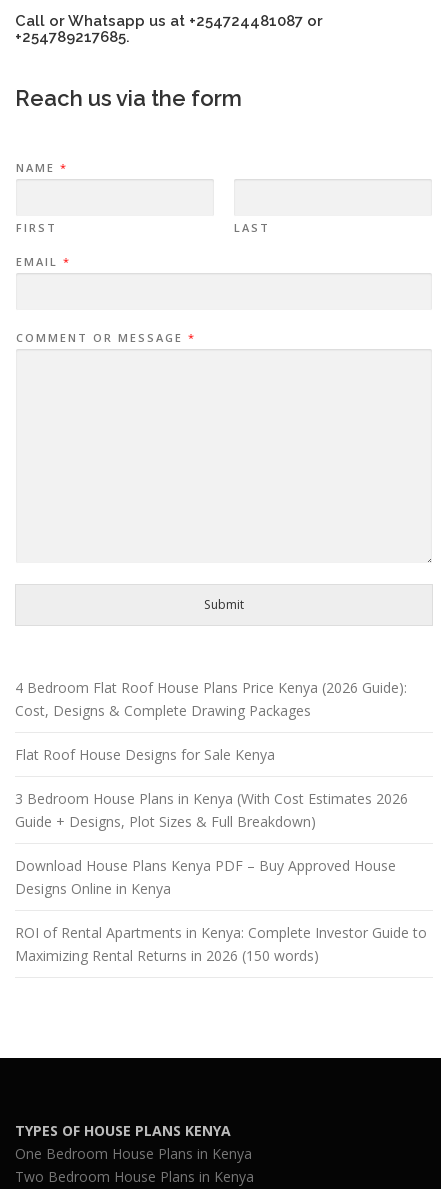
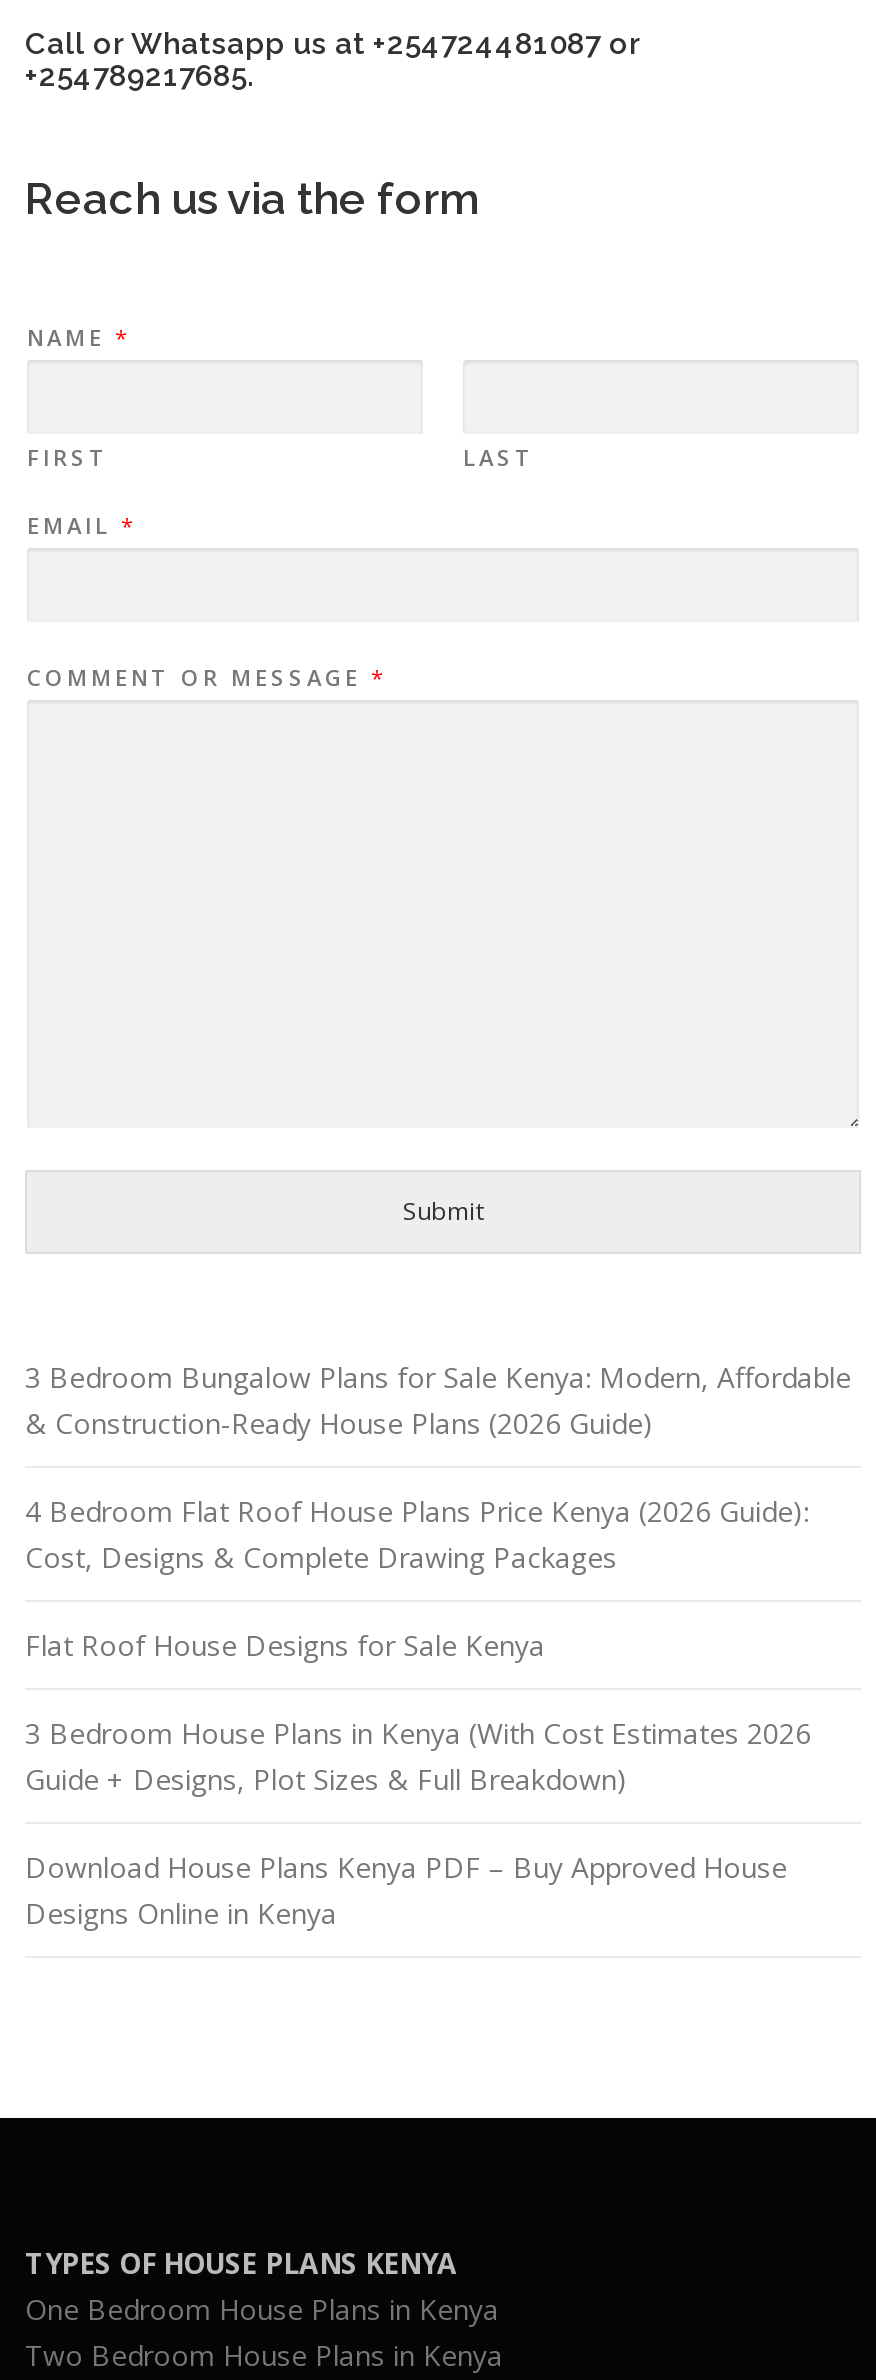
+ 3 Bedroom Bungalow Plans for Sale Kenya: Modern, Affordable
+ & Construction-Ready House Plans (2026 Guide)

moved down: 4 Bedroom Flat Roof House Plans Price Kenya (2026 Guide): | Cost, Designs & Complete Drawing Packages | Flat Roof House Designs for Sale Kenya | 3 Bedroom House Plans in Kenya (With Cost Estimates 2026 | Guide + Designs, Plot Sizes & Full Breakdown) | Download House Plans Kenya PDF – Buy Approved House | Designs Online in Kenya

- ROI of Rental Apartments in Kenya: Complete Investor Guide to
- Maximizing Rental Returns in 2026 (150 words)
